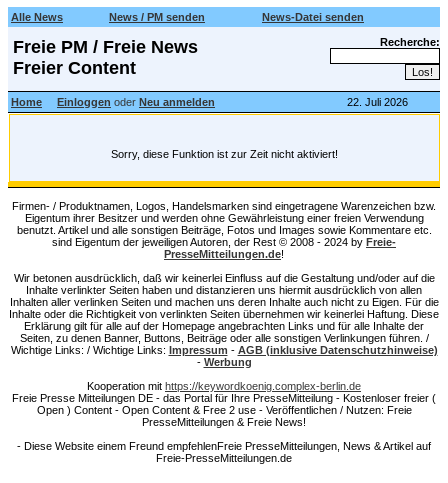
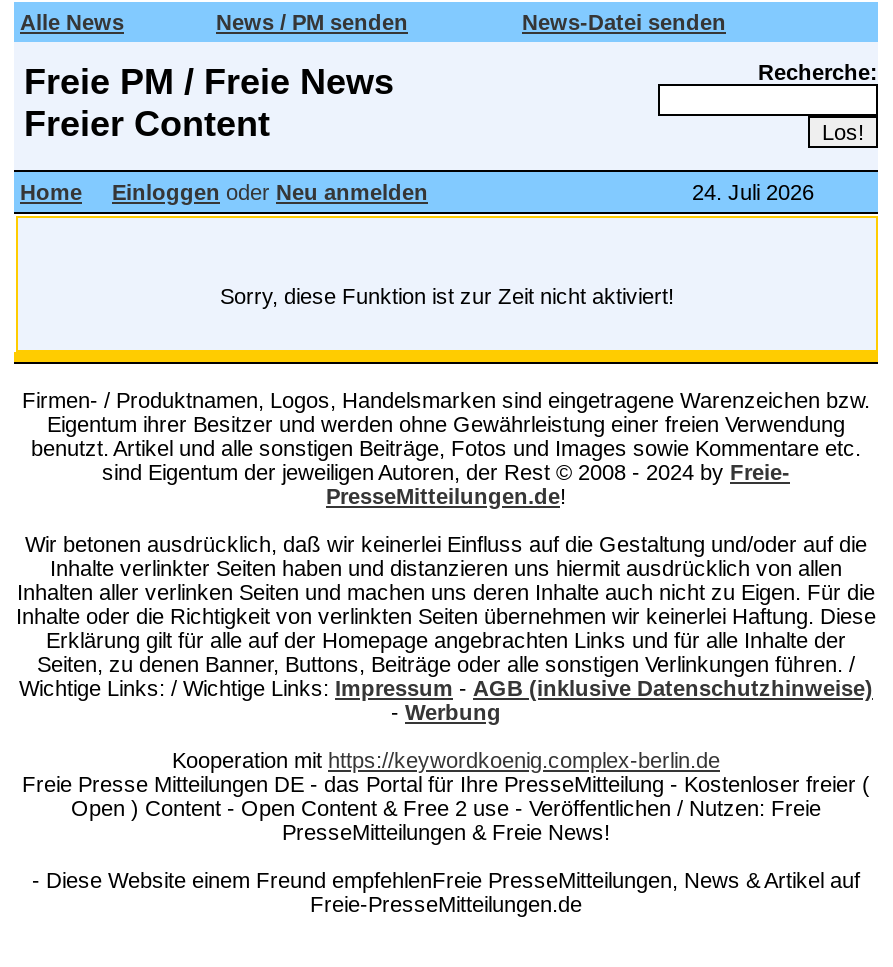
- 22. Juli 2026
+ 24. Juli 2026
